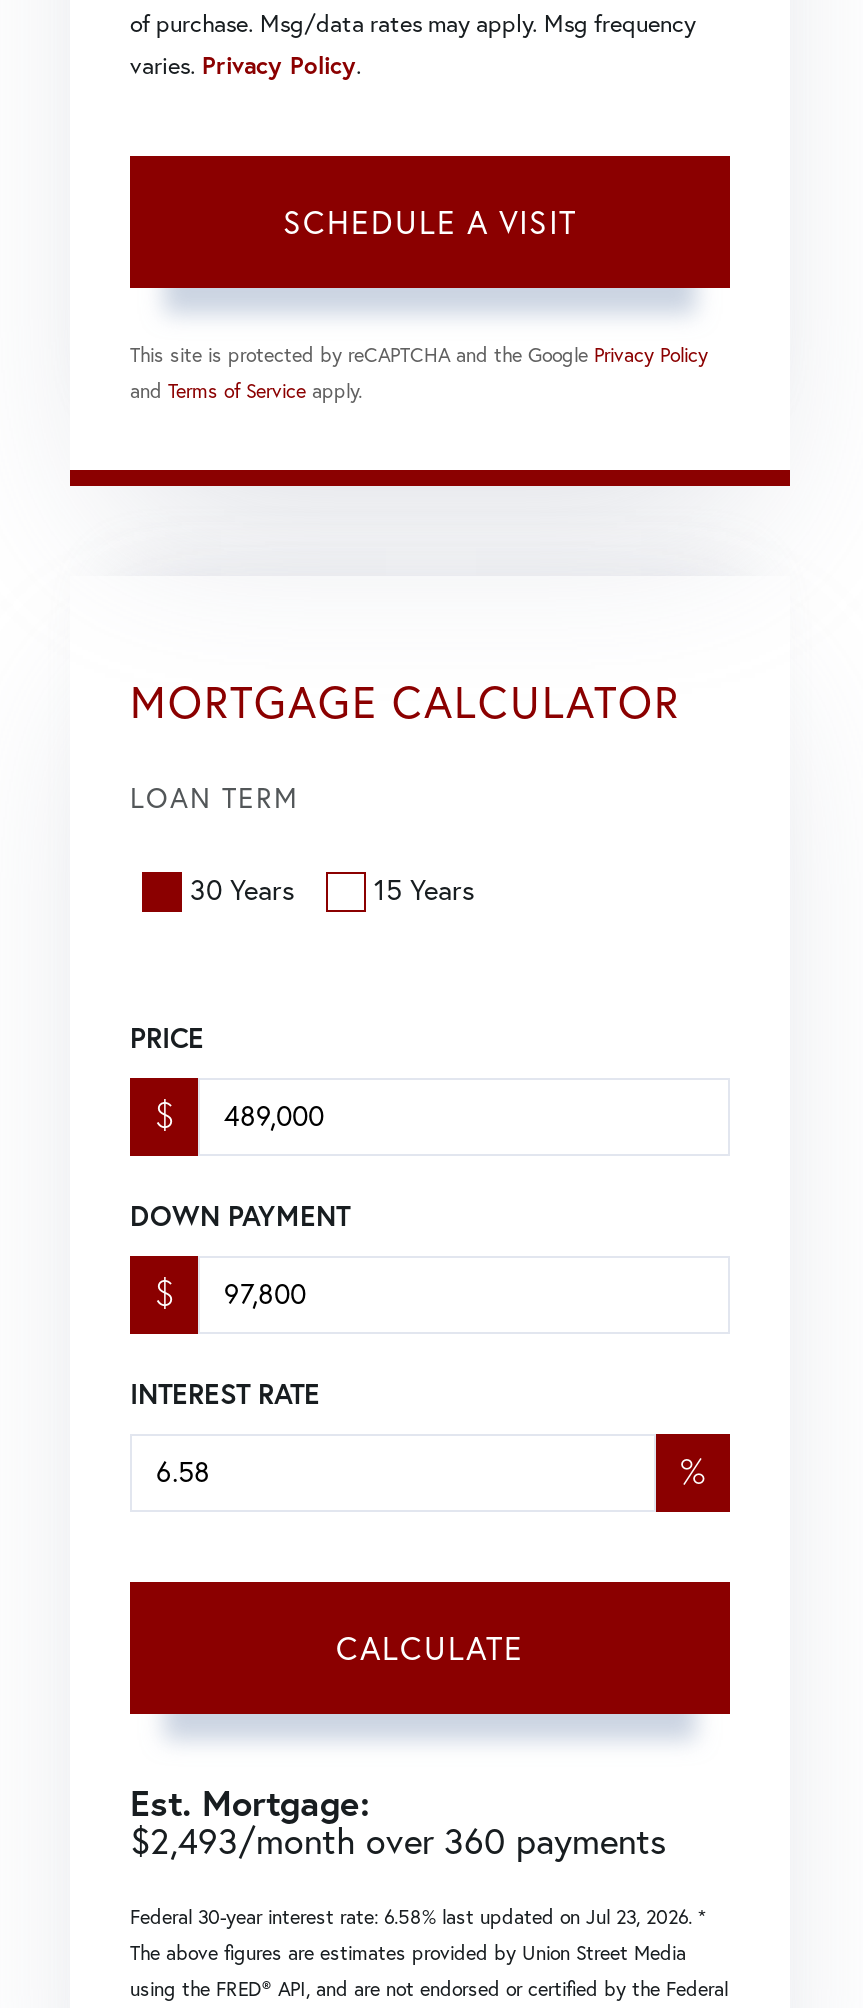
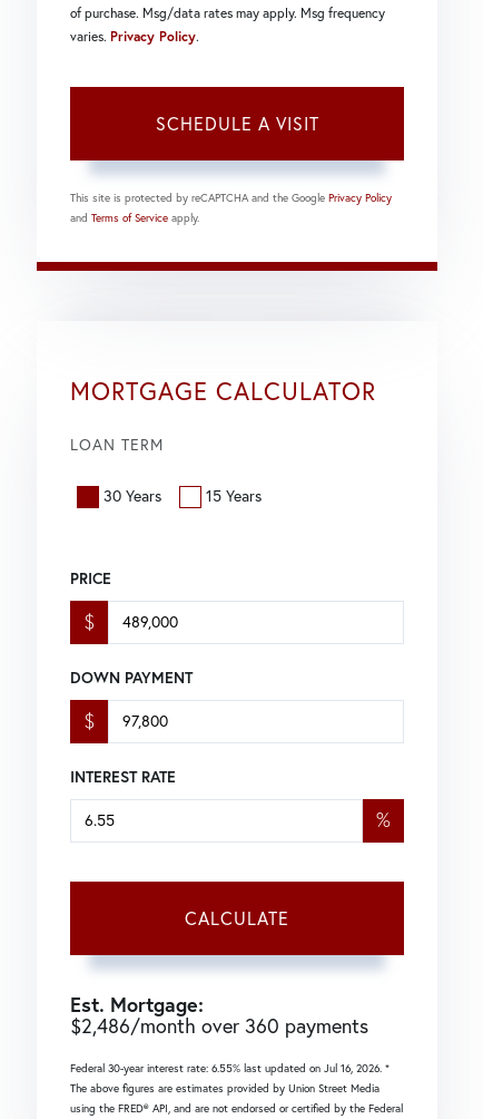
- $2,493/month over 360 payments
+ $2,486/month over 360 payments

- Federal 30-year interest rate: 6.58% last updated on Jul 23, 2026. *
+ Federal 30-year interest rate: 6.55% last updated on Jul 16, 2026. *
